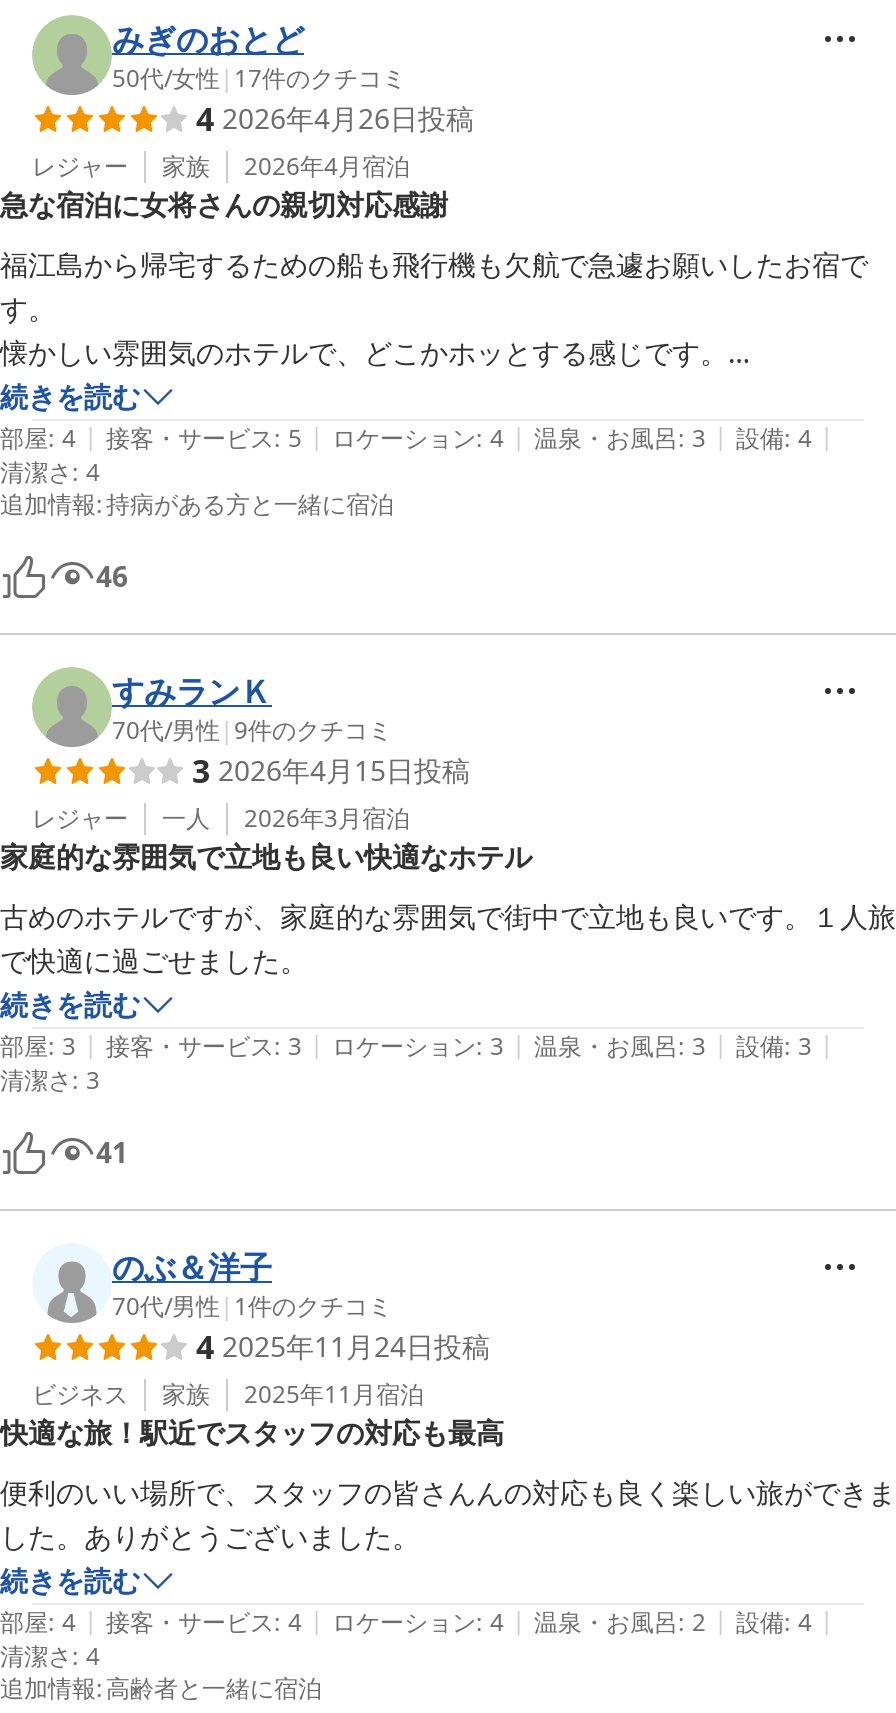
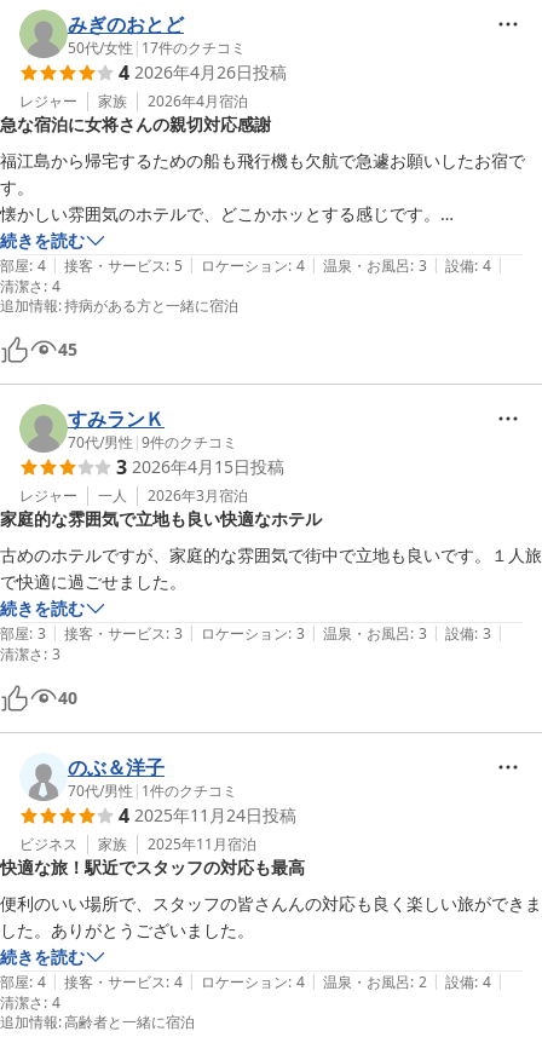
- 46
+ 45

- 41
+ 40
